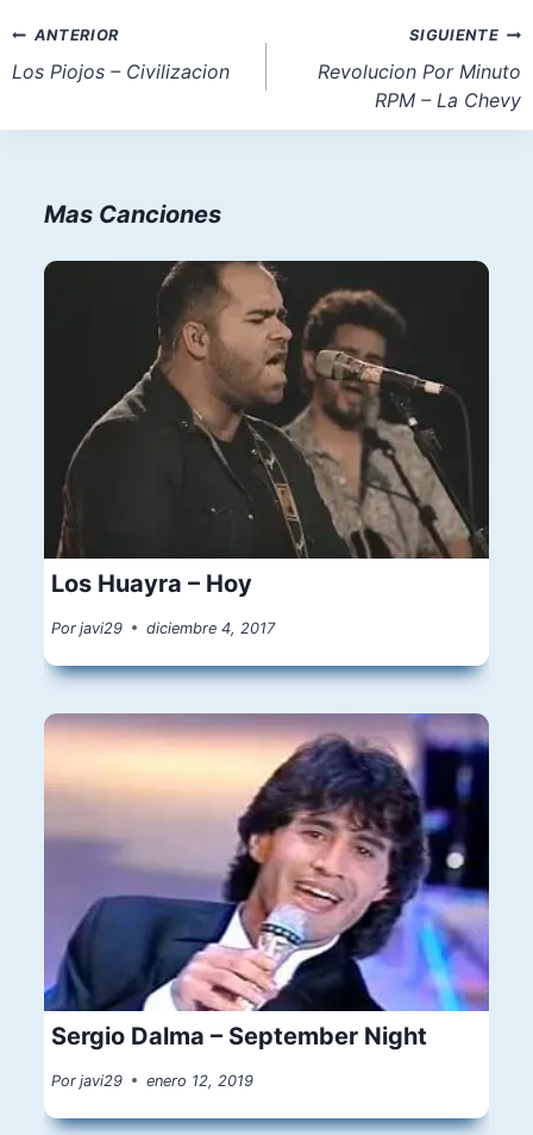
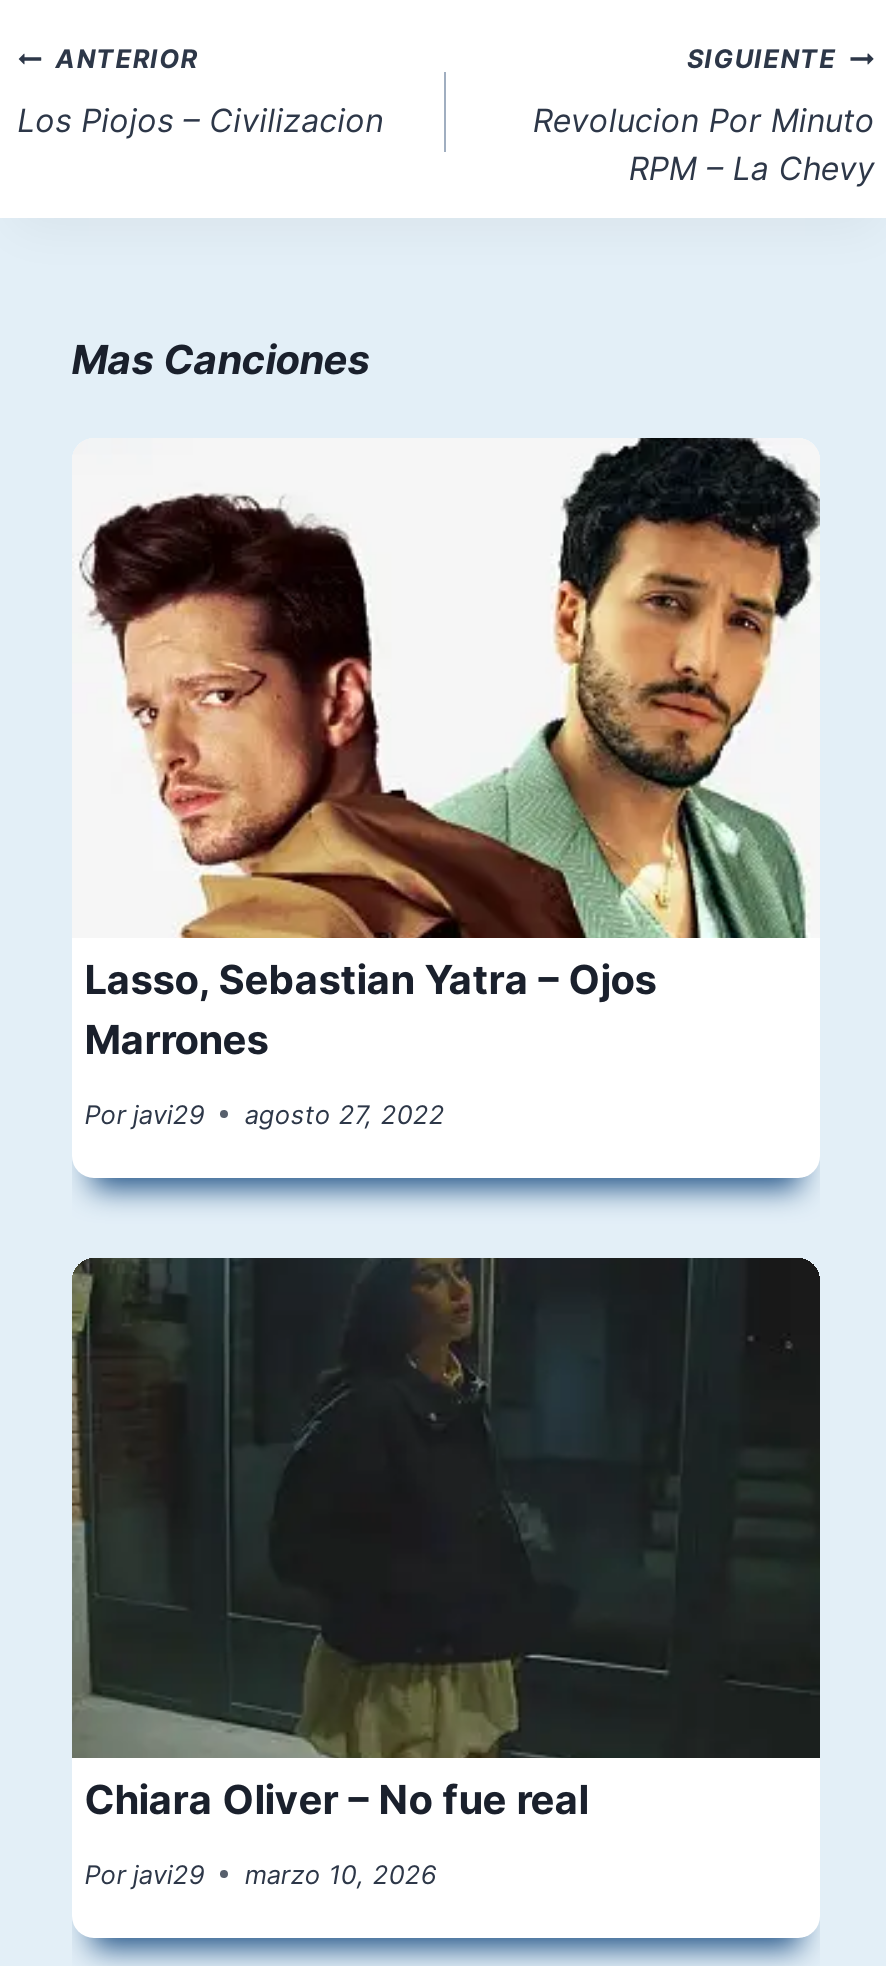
- [image]
- Los Huayra – Hoy
+ [image]
+ Lasso, Sebastian Yatra – Ojos
+ Marrones

- Por javi29 diciembre 4, 2017
+ Por javi29 agosto 27, 2022

- [image]
- Sergio Dalma – September Night
+ [image]
+ Chiara Oliver – No fue real

- Por javi29 enero 12, 2019
+ Por javi29 marzo 10, 2026
